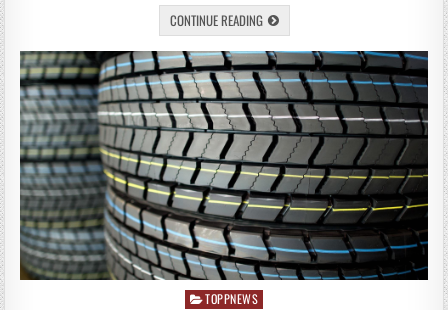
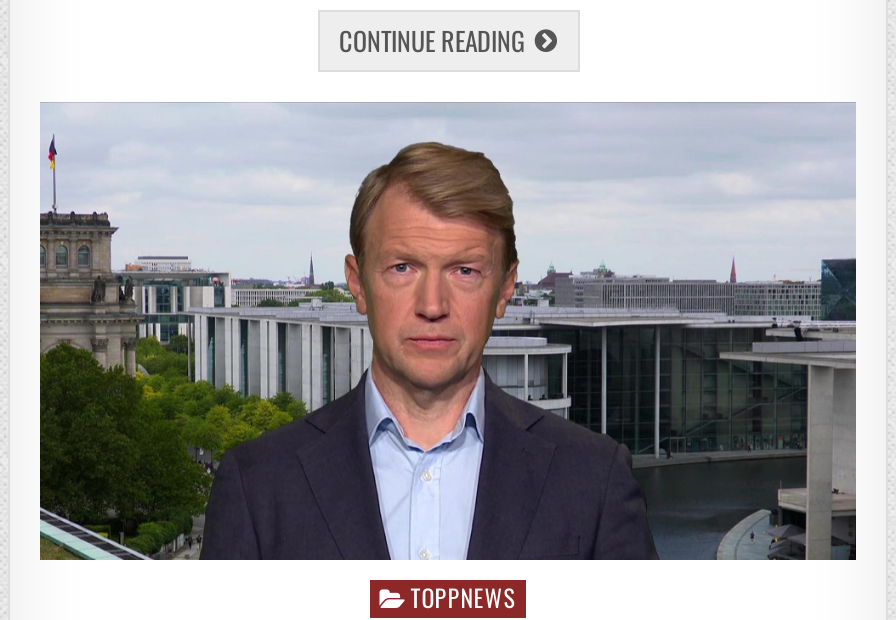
- [image]
+ [image]
